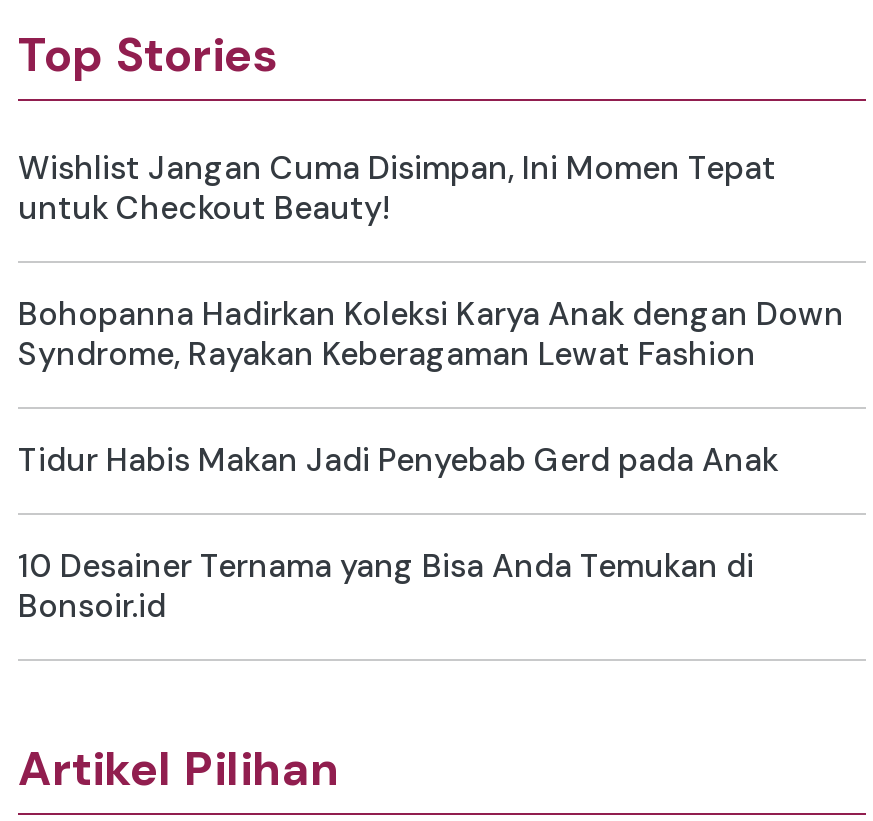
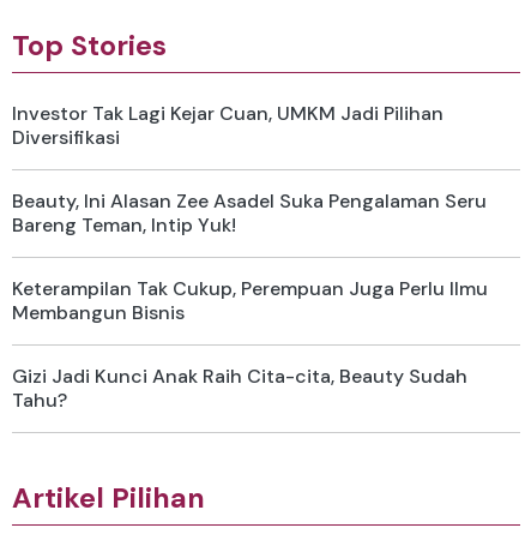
- Wishlist Jangan Cuma Disimpan, Ini Momen Tepat
- untuk Checkout Beauty!
+ Investor Tak Lagi Kejar Cuan, UMKM Jadi Pilihan
+ Diversifikasi

- Bohopanna Hadirkan Koleksi Karya Anak dengan Down
- Syndrome, Rayakan Keberagaman Lewat Fashion
+ Beauty, Ini Alasan Zee Asadel Suka Pengalaman Seru
+ Bareng Teman, Intip Yuk!

- Tidur Habis Makan Jadi Penyebab Gerd pada Anak
+ Keterampilan Tak Cukup, Perempuan Juga Perlu Ilmu
+ Membangun Bisnis

- 10 Desainer Ternama yang Bisa Anda Temukan di
- Bonsoir.id
+ Gizi Jadi Kunci Anak Raih Cita-cita, Beauty Sudah
+ Tahu?
